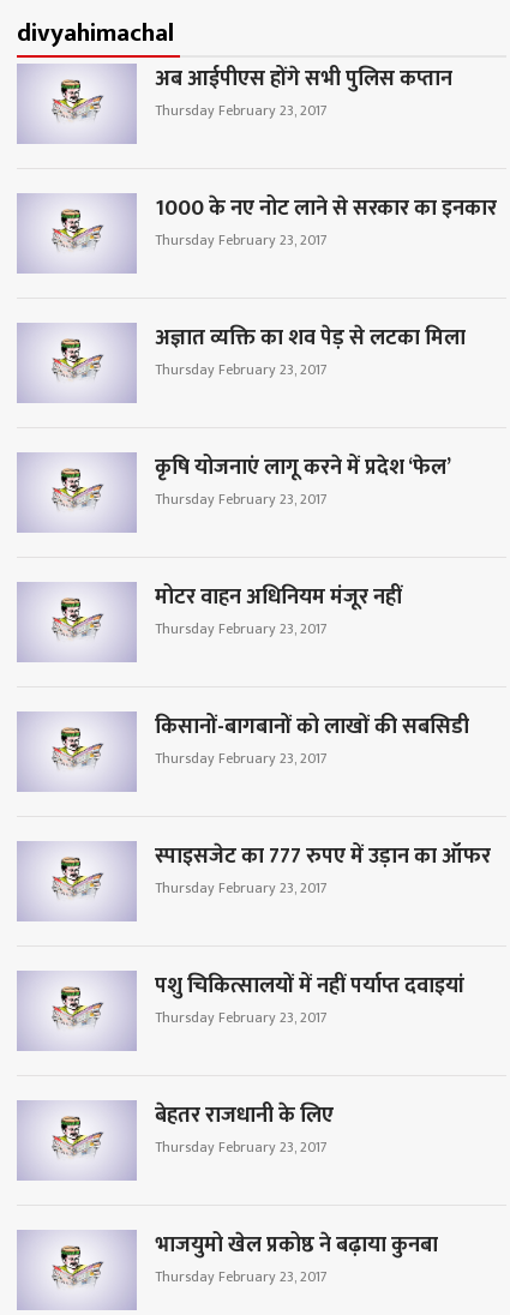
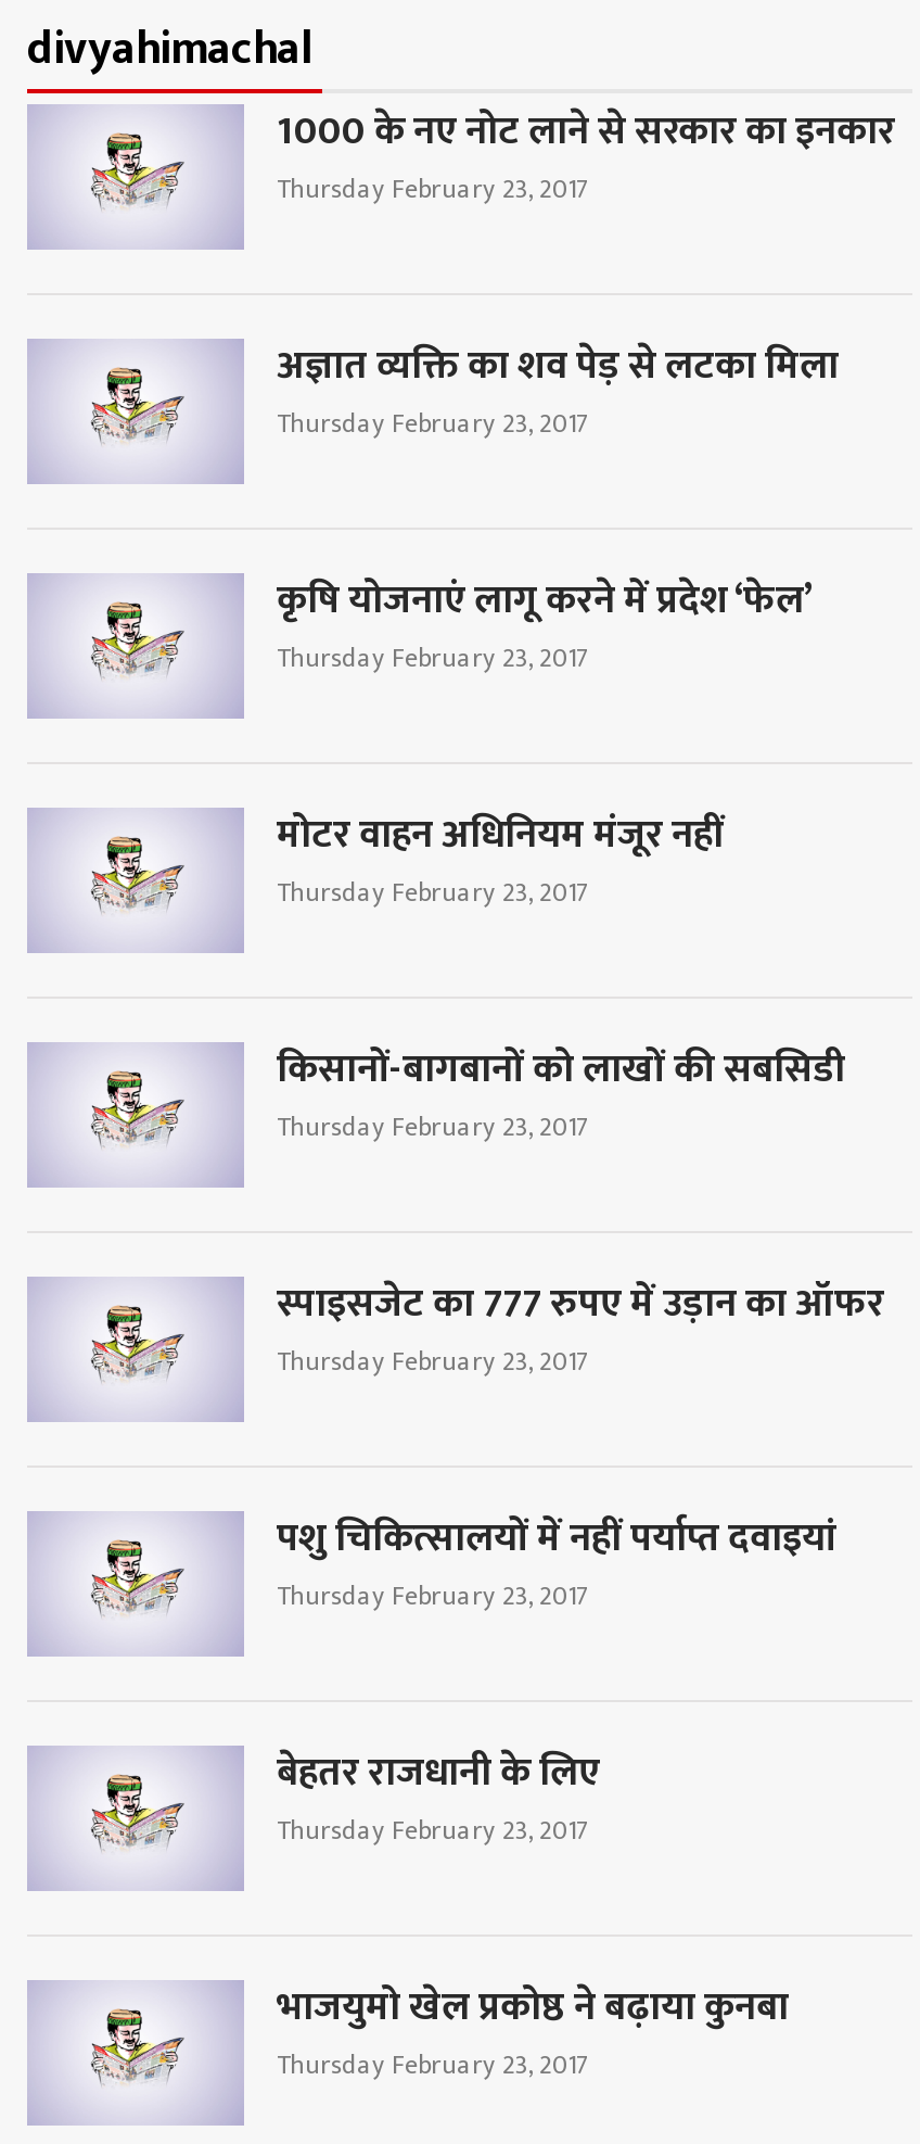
- अब आईपीएस होंगे सभी पुलिस कप्तान
- Thursday February 23, 2017
